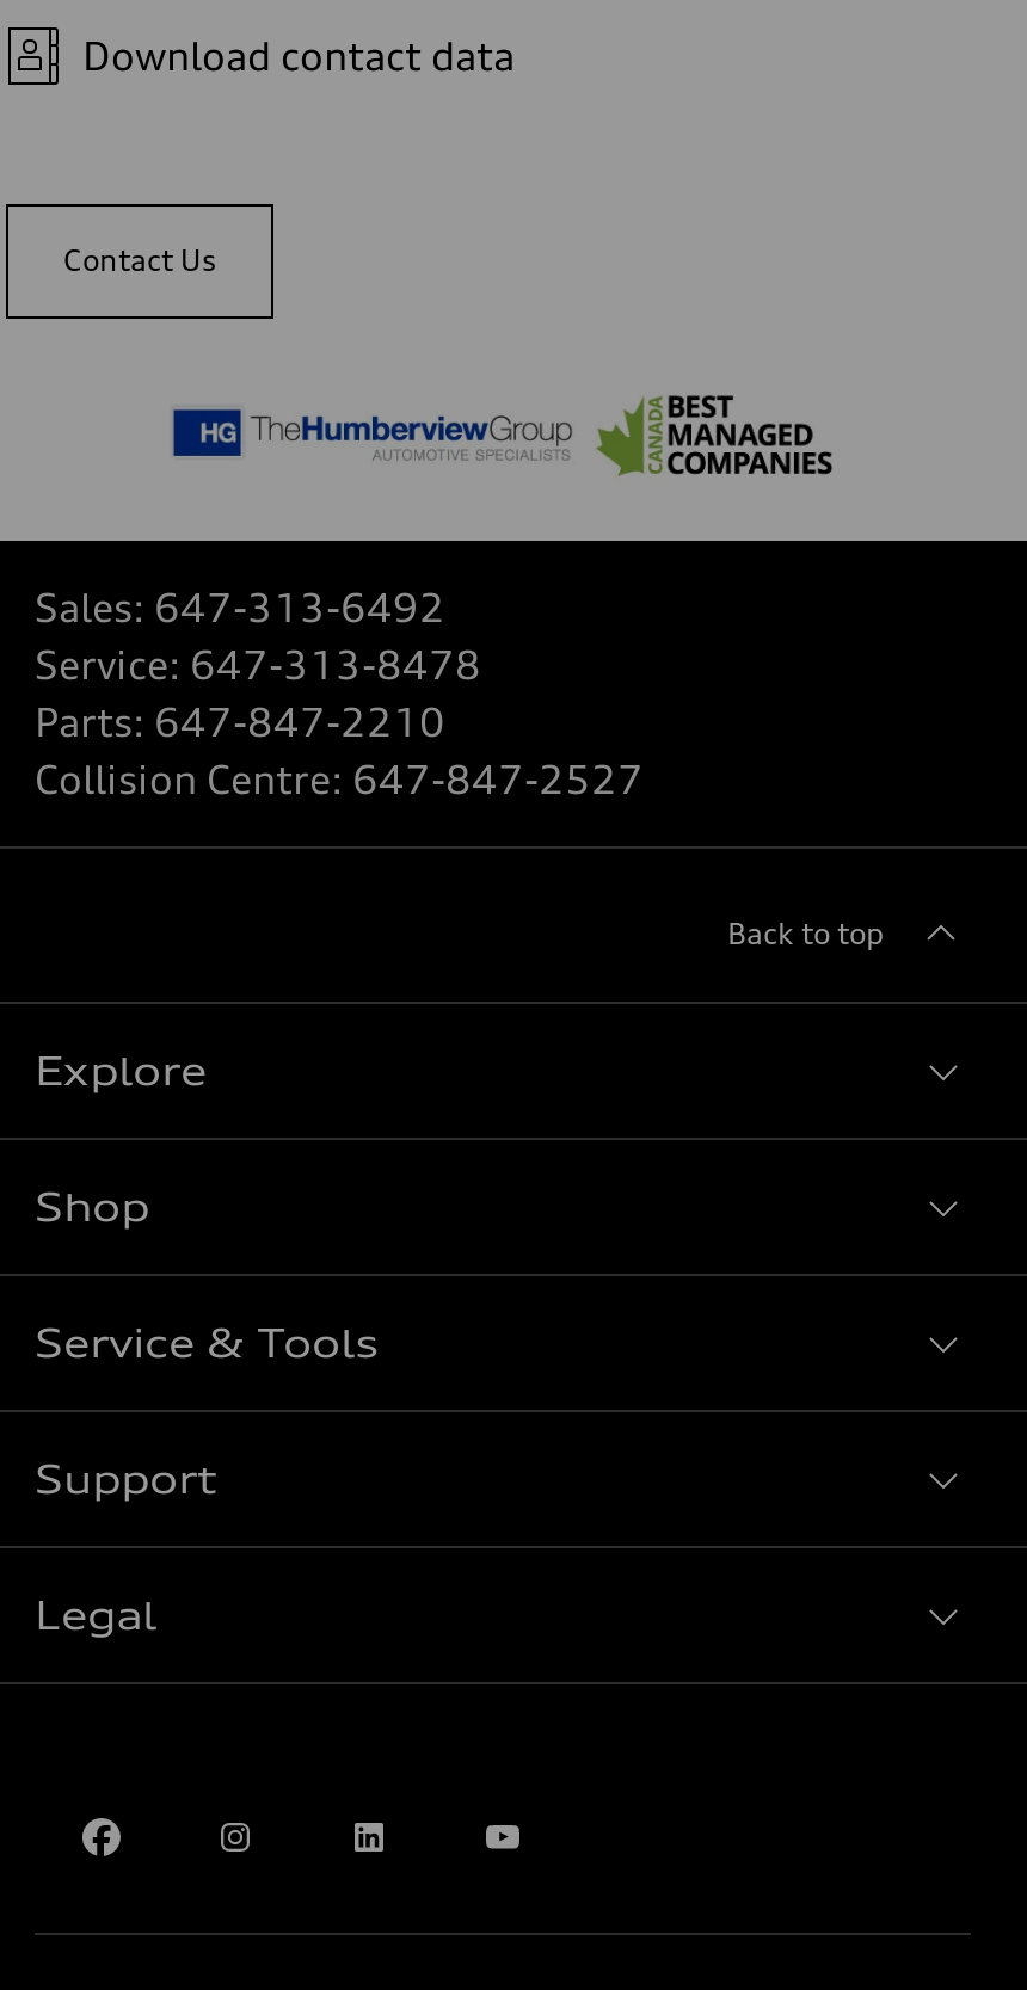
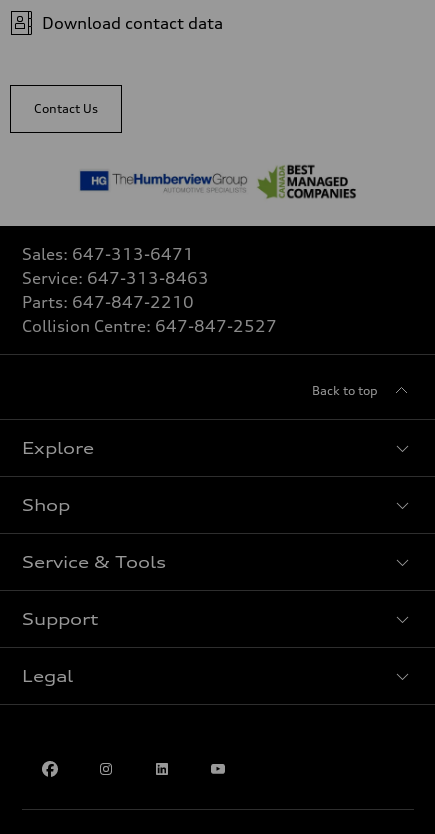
- Sales: 647-313-6492
+ Sales: 647-313-6471

- Service: 647-313-8478
+ Service: 647-313-8463
